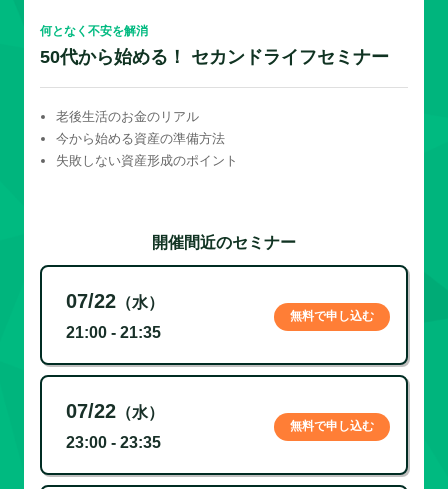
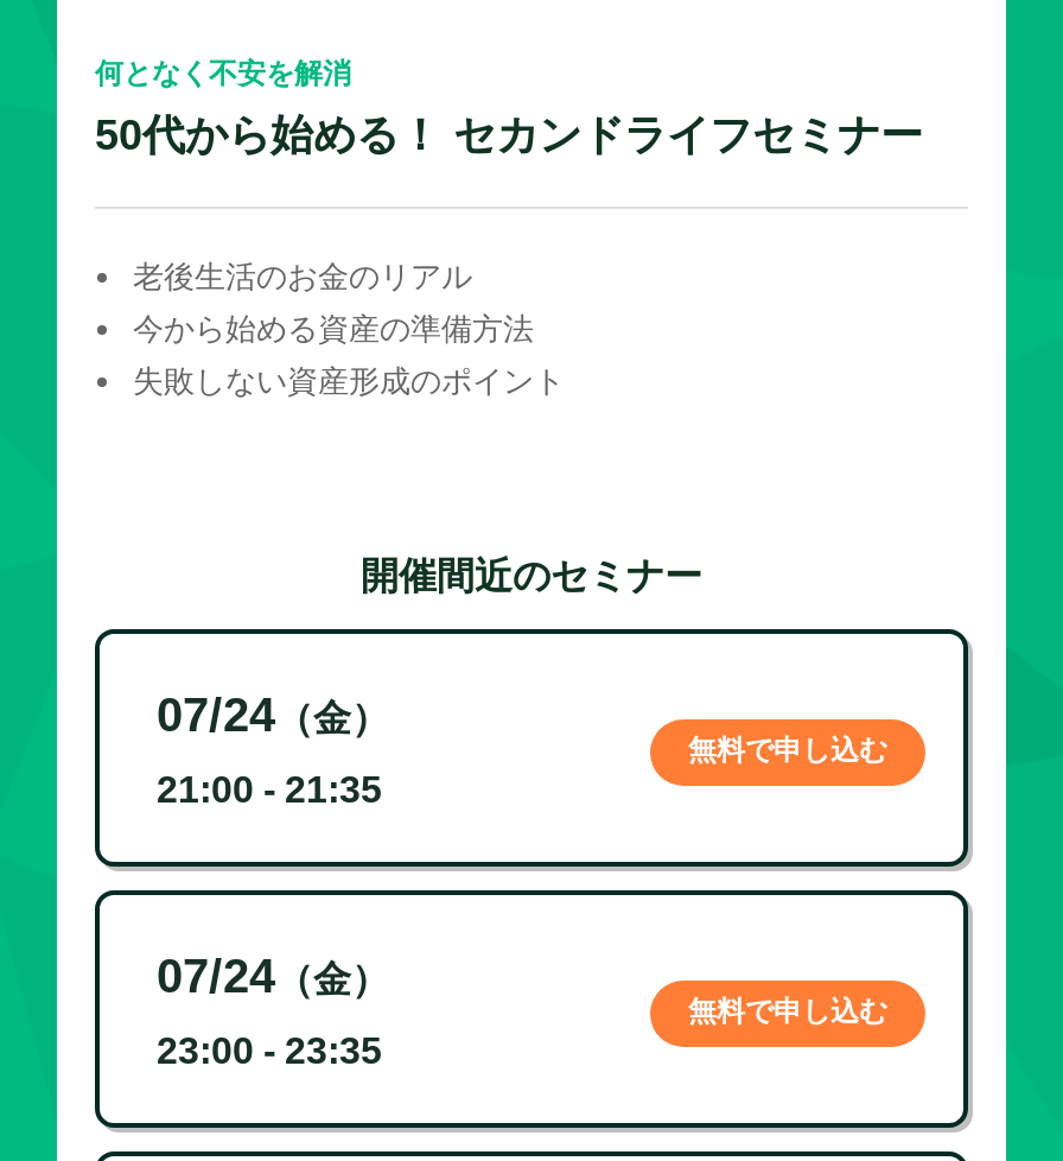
- 07/22（水）
+ 07/24（金）

- 07/22（水）
+ 07/24（金）
